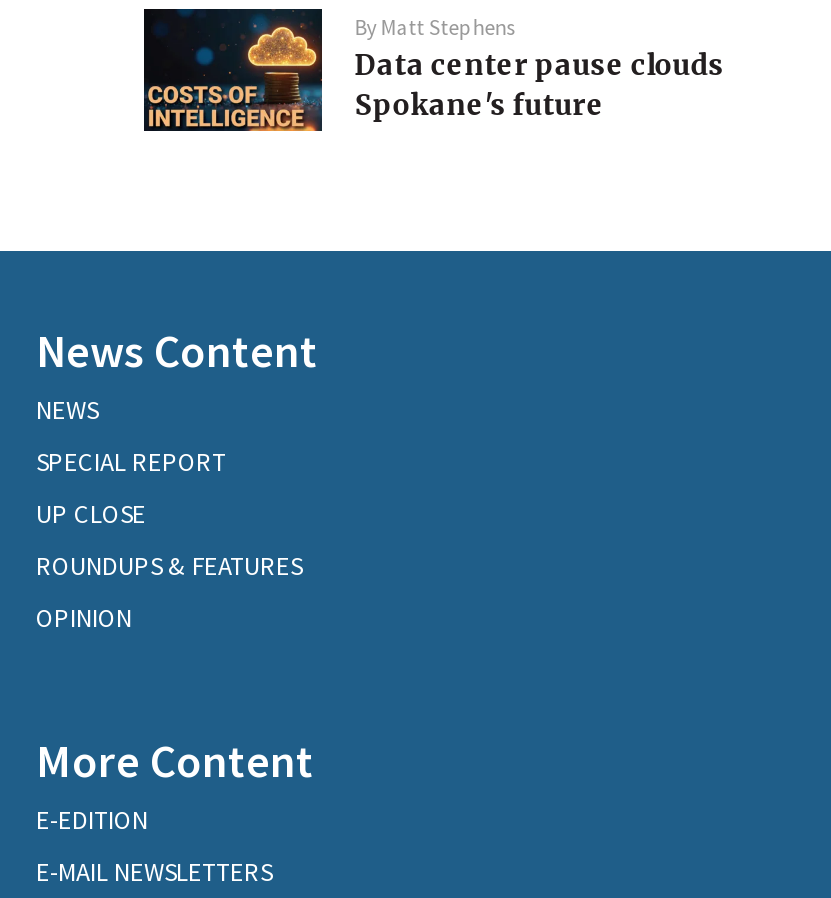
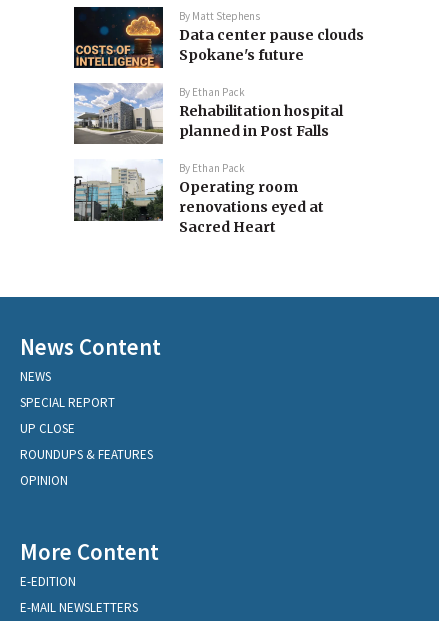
+ [image]
+ By Ethan Pack
+ Rehabilitation hospital
+ planned in Post Falls
+ By Ethan Pack
+ Operating room
+ renovations eyed at
+ Sacred Heart

+ [image]
